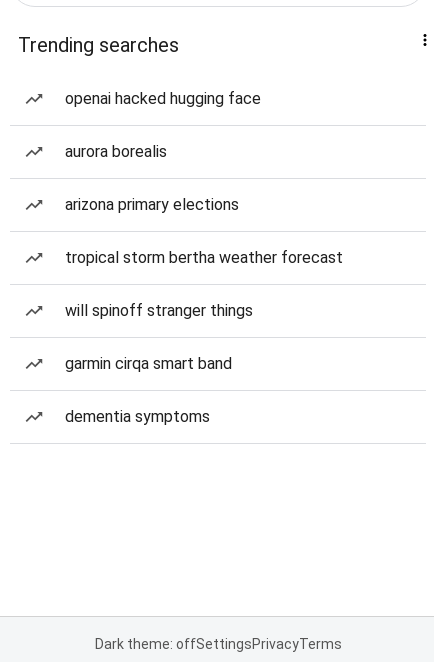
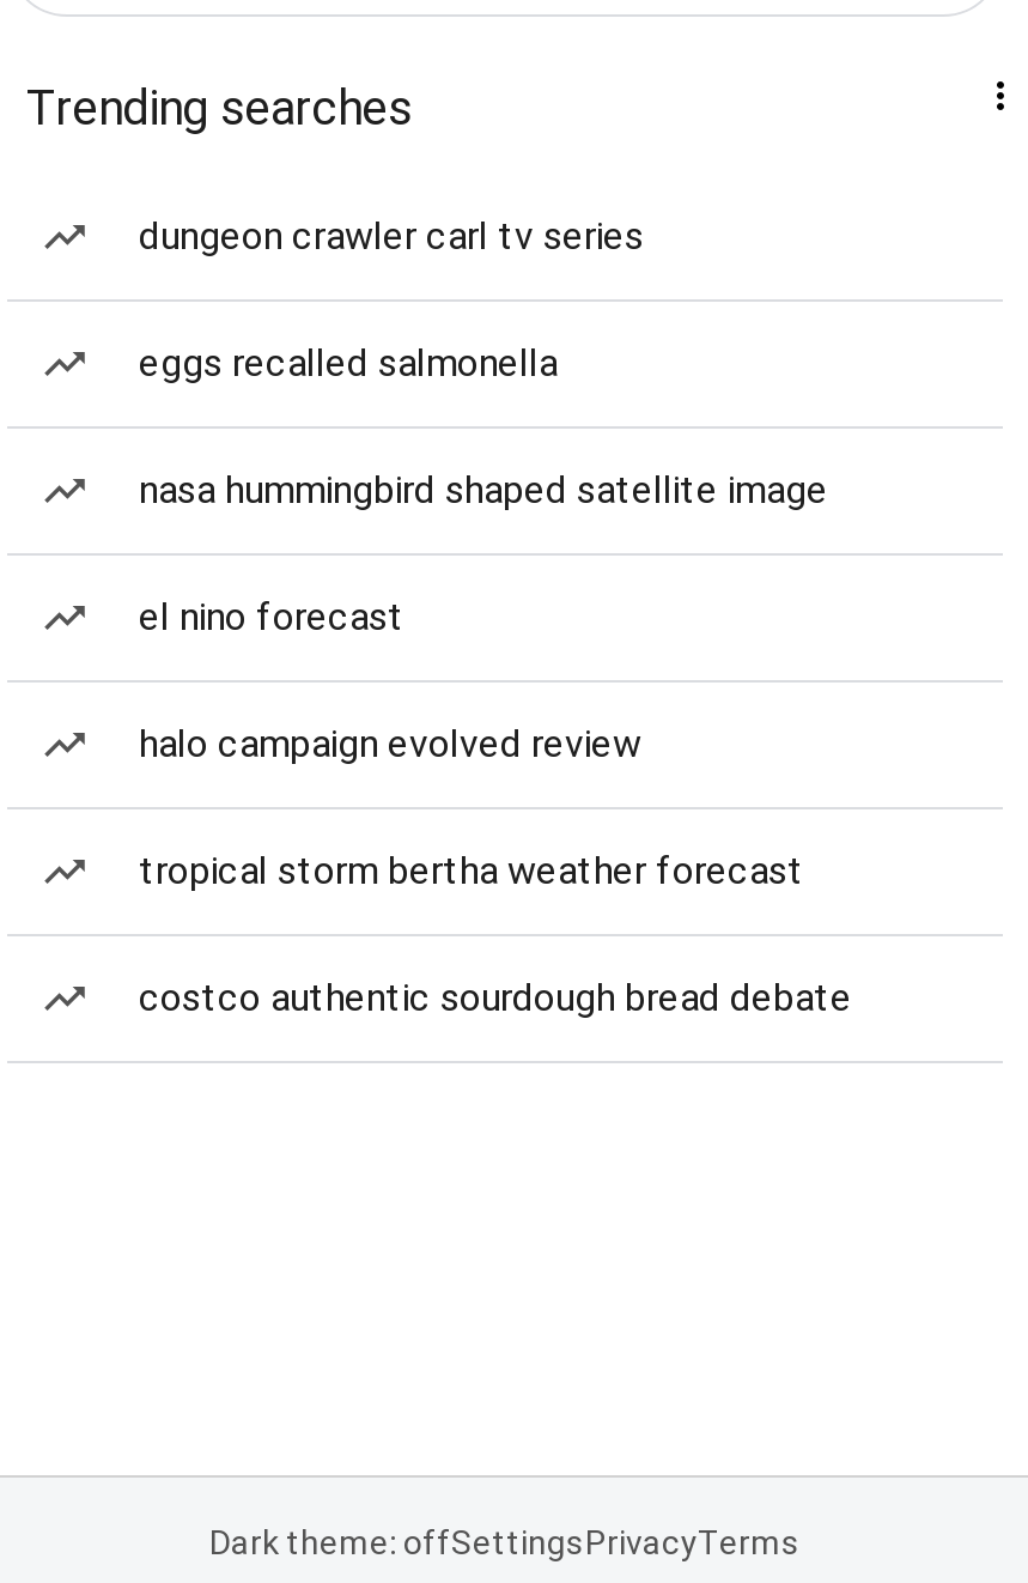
- openai hacked hugging face
- aurora borealis
- arizona primary elections
+ dungeon crawler carl tv series
+ eggs recalled salmonella
+ nasa hummingbird shaped satellite image
+ el nino forecast
+ halo campaign evolved review

moved down: tropical storm bertha weather forecast

- will spinoff stranger things
- garmin cirqa smart band
- dementia symptoms
+ costco authentic sourdough bread debate
